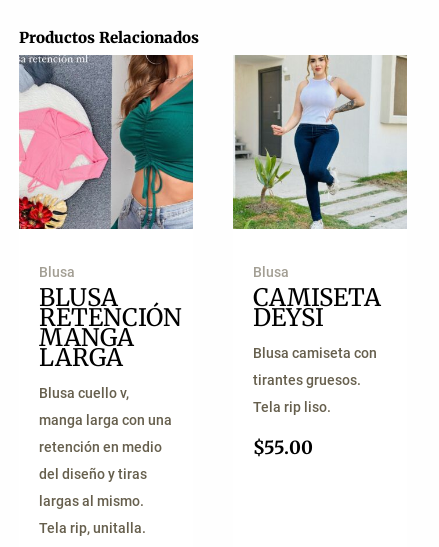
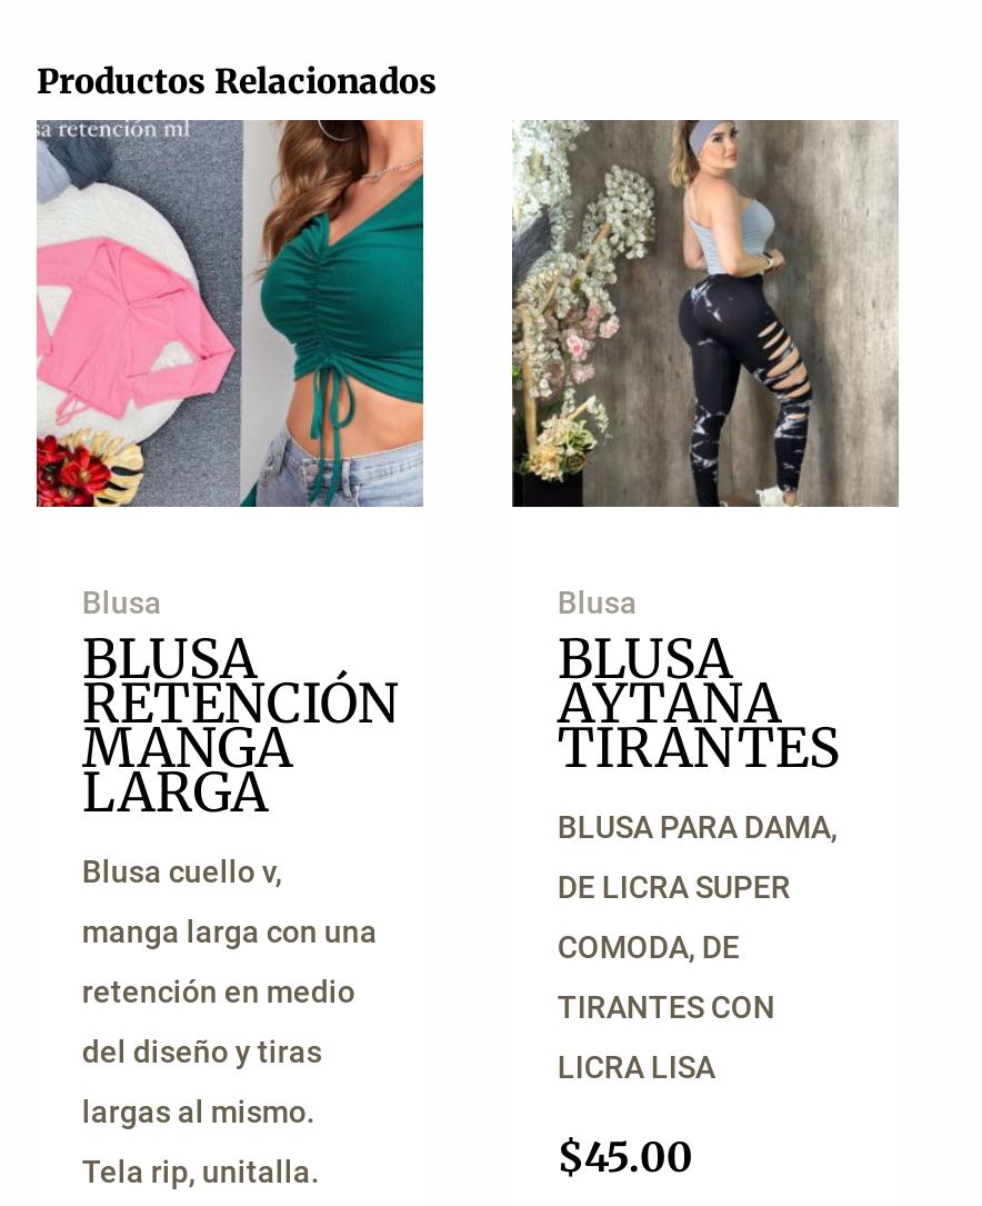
- [image]
+ [image]

- CAMISETA
- DEYSI
- Blusa camiseta con
- tirantes gruesos.
- Tela rip liso.
- $55.00
+ BLUSA
+ AYTANA
+ TIRANTES
+ BLUSA PARA DAMA,
+ DE LICRA SUPER
+ COMODA, DE
+ TIRANTES CON
+ LICRA LISA
+ $45.00
